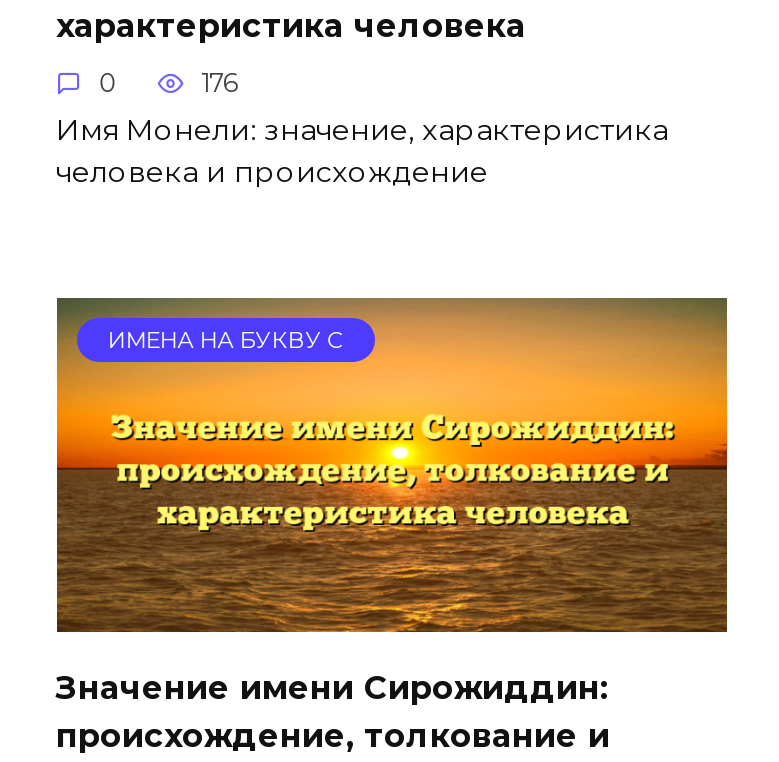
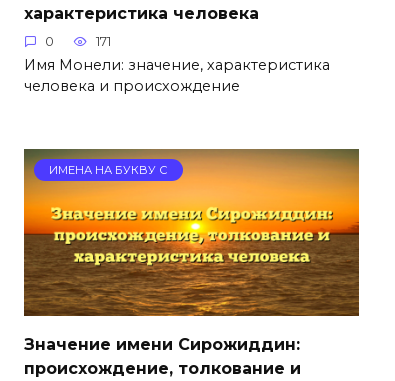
- 176
+ 171
